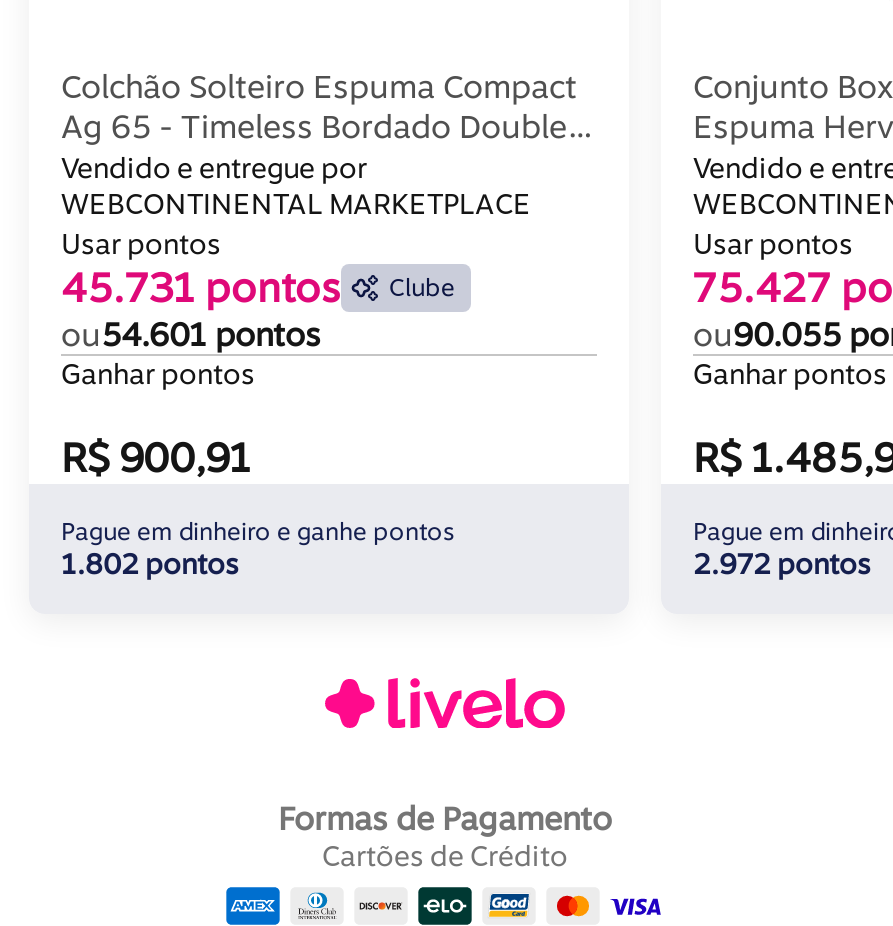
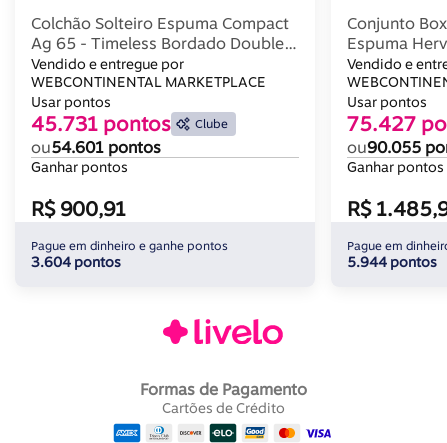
- 1.802 pontos
+ 3.604 pontos

- 2.972 pontos
+ 5.944 pontos
